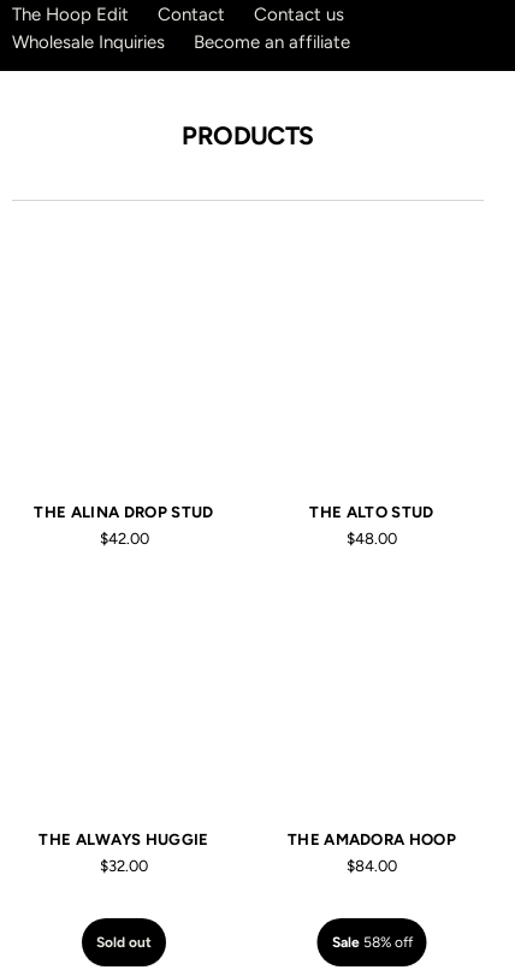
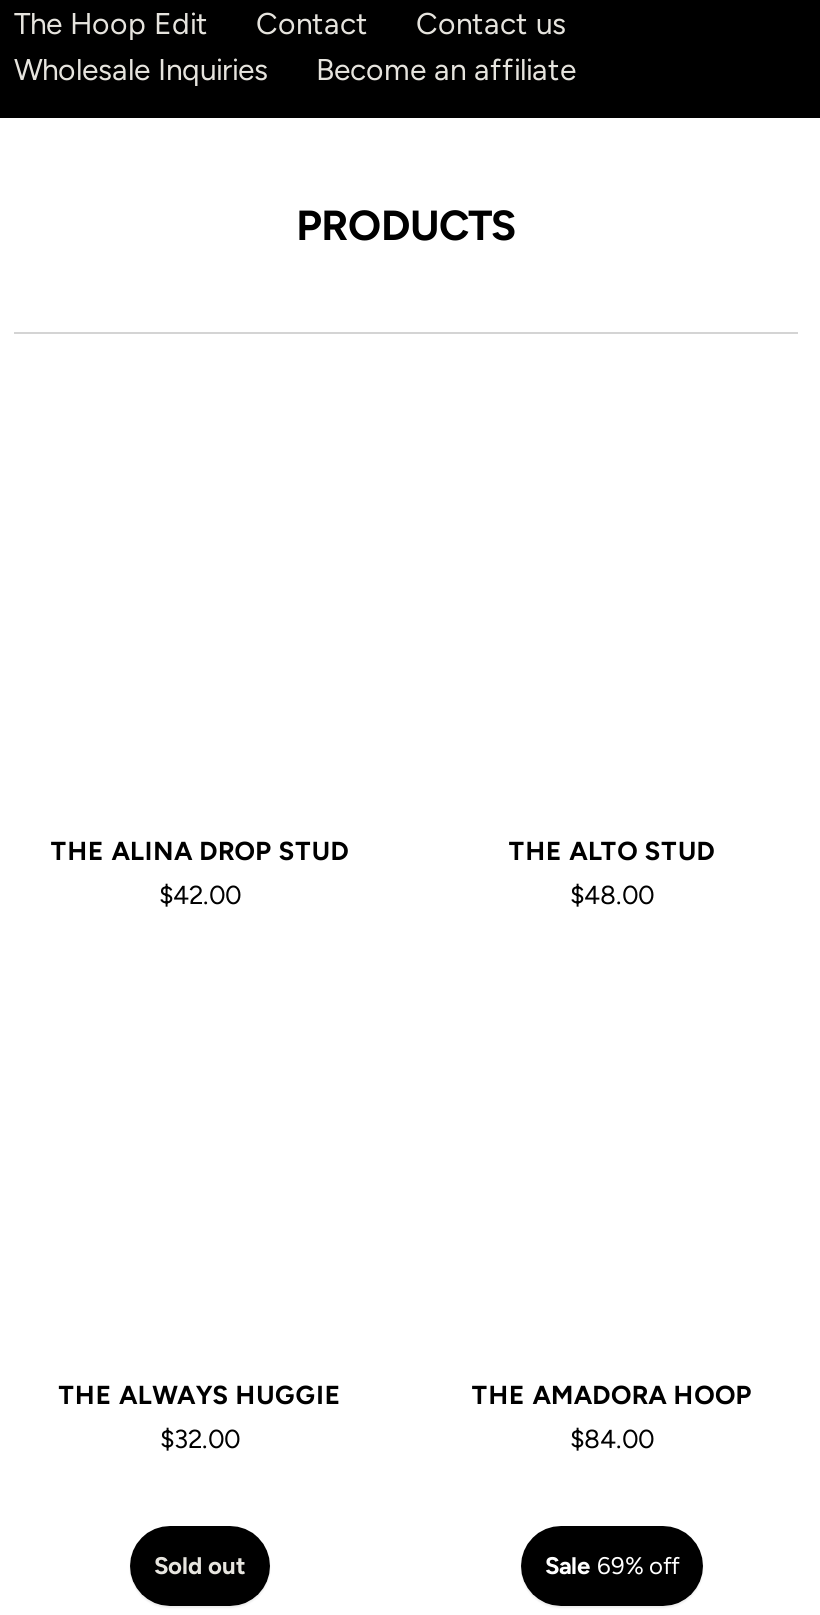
- Sale 58% off
+ Sale 69% off
